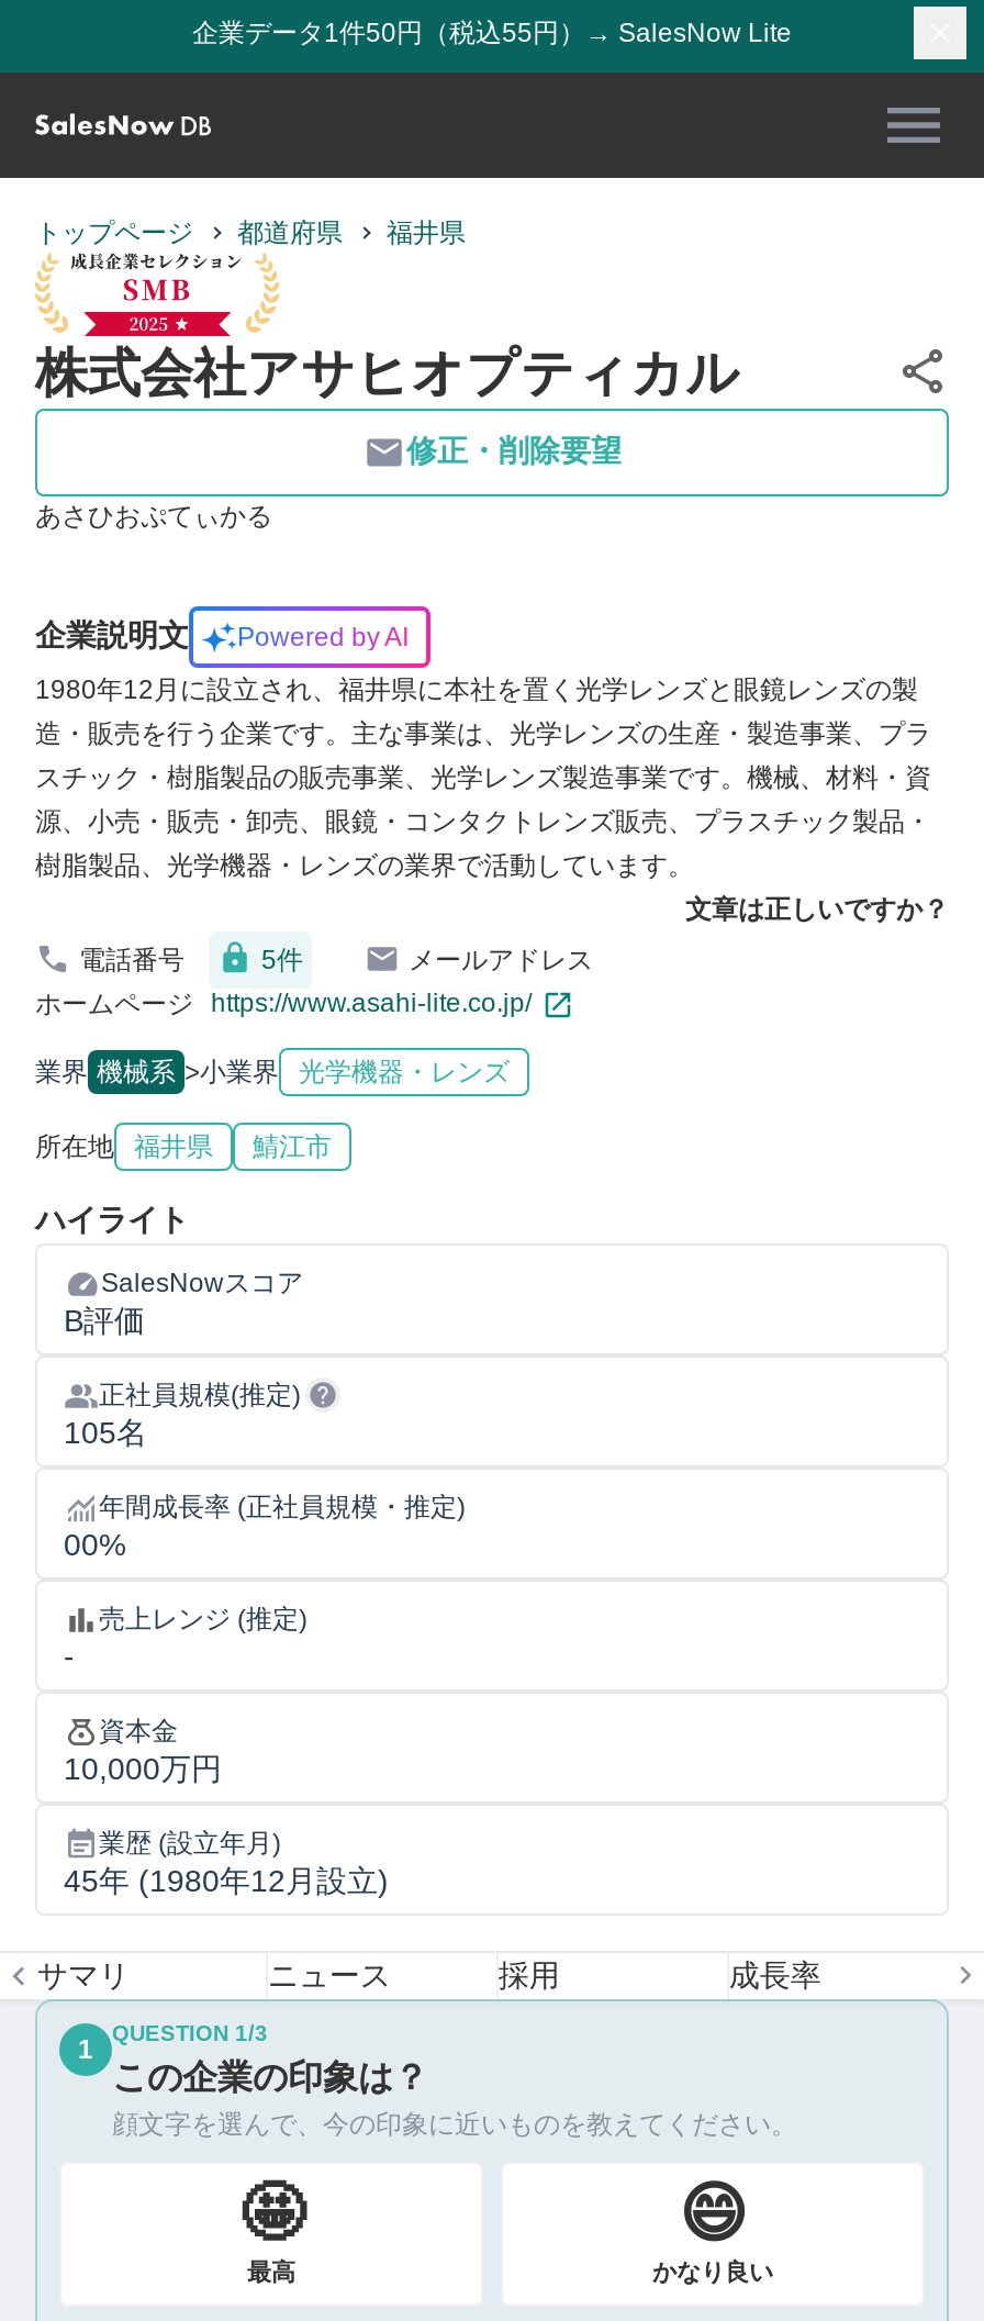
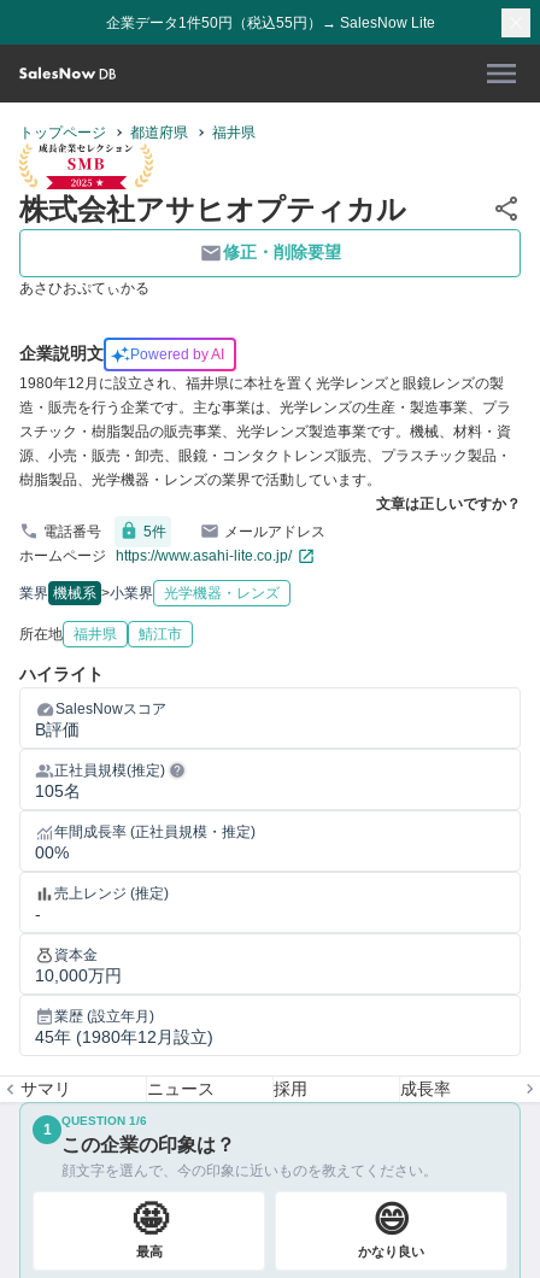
- QUESTION 1/3
+ QUESTION 1/6
